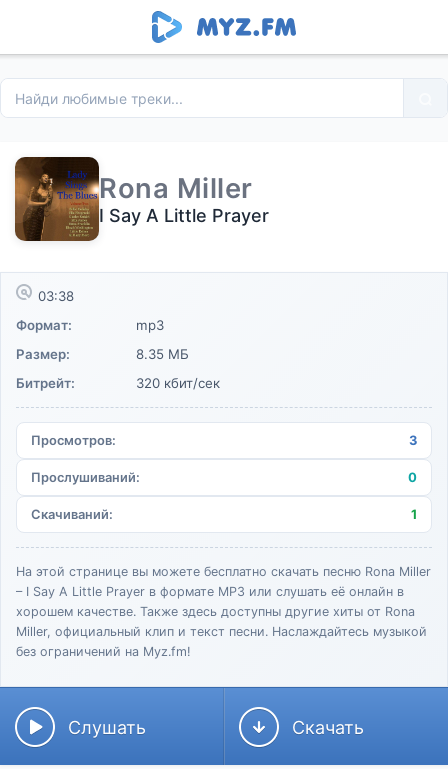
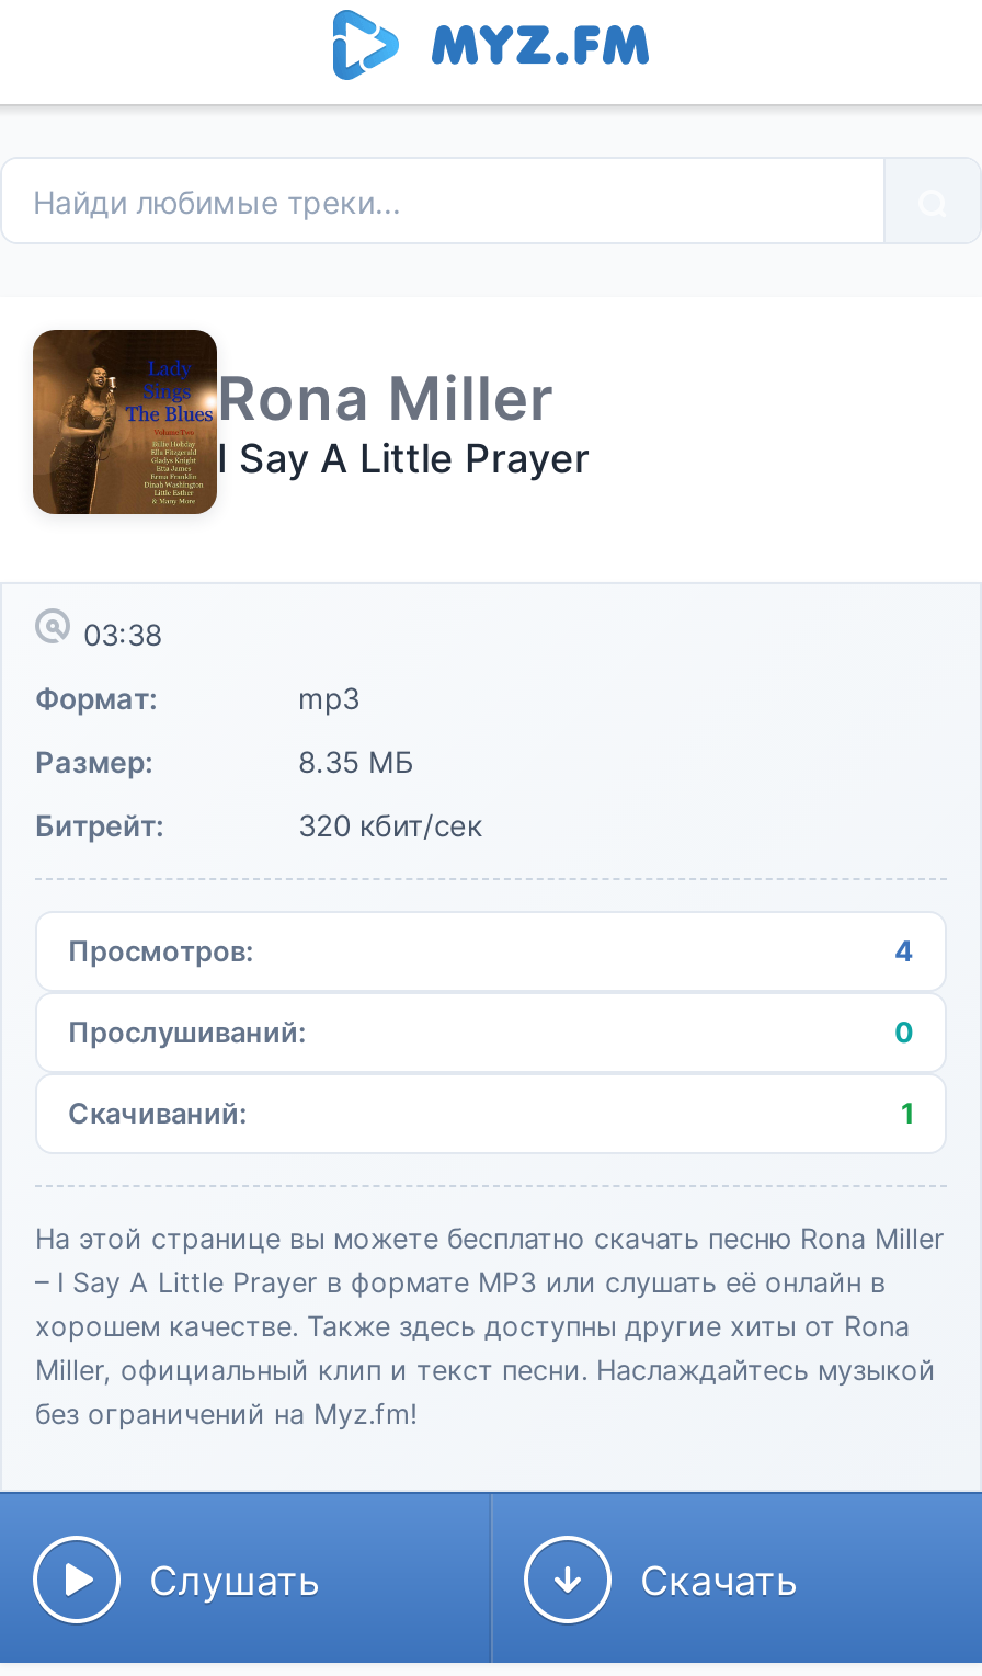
- 3
+ 4
